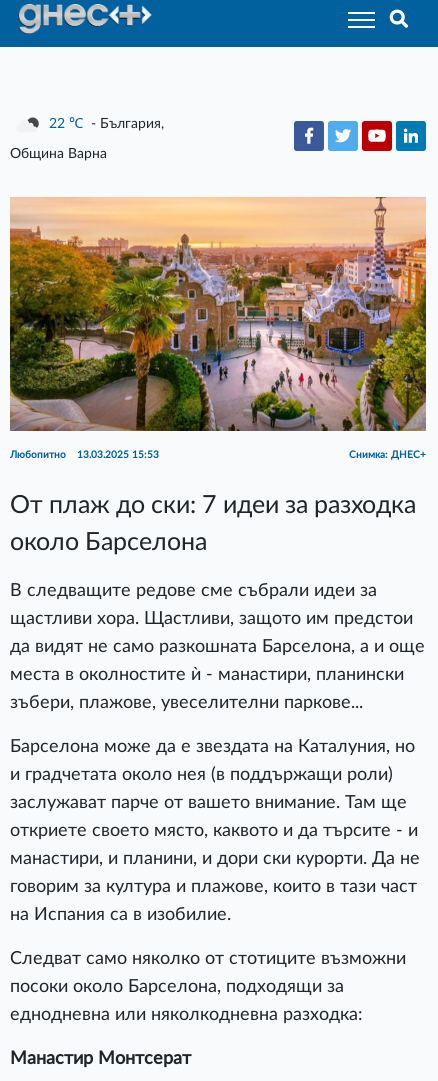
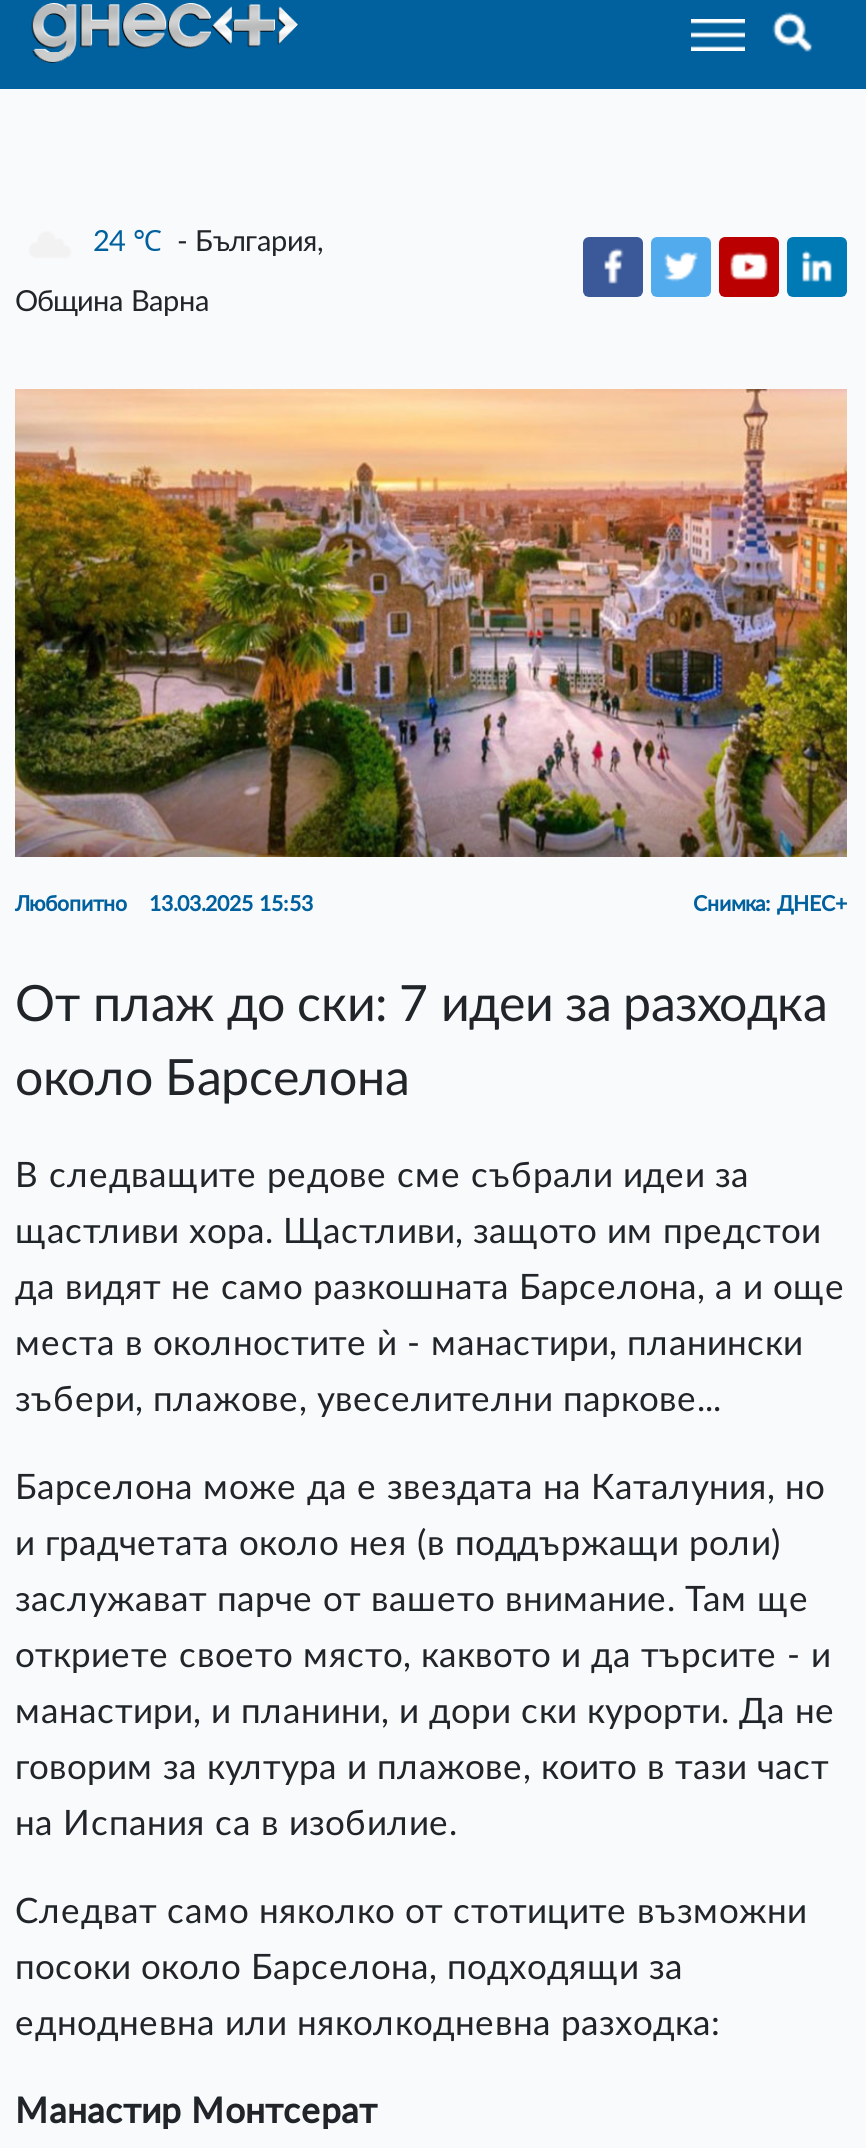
- 22 ℃ - България,
+ 24 ℃ - България,
